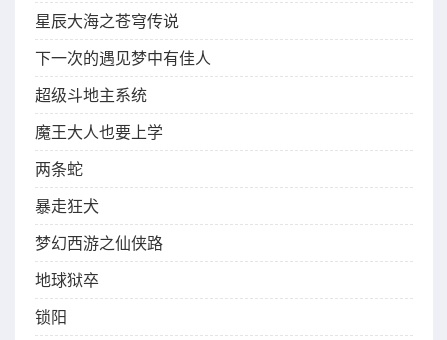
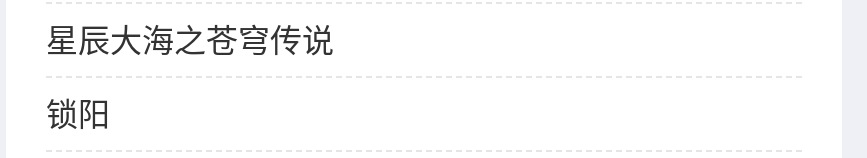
- 下一次的遇见梦中有佳人
- 超级斗地主系统
- 魔王大人也要上学
- 两条蛇
- 暴走狂犬
- 梦幻西游之仙侠路
- 地球狱卒
